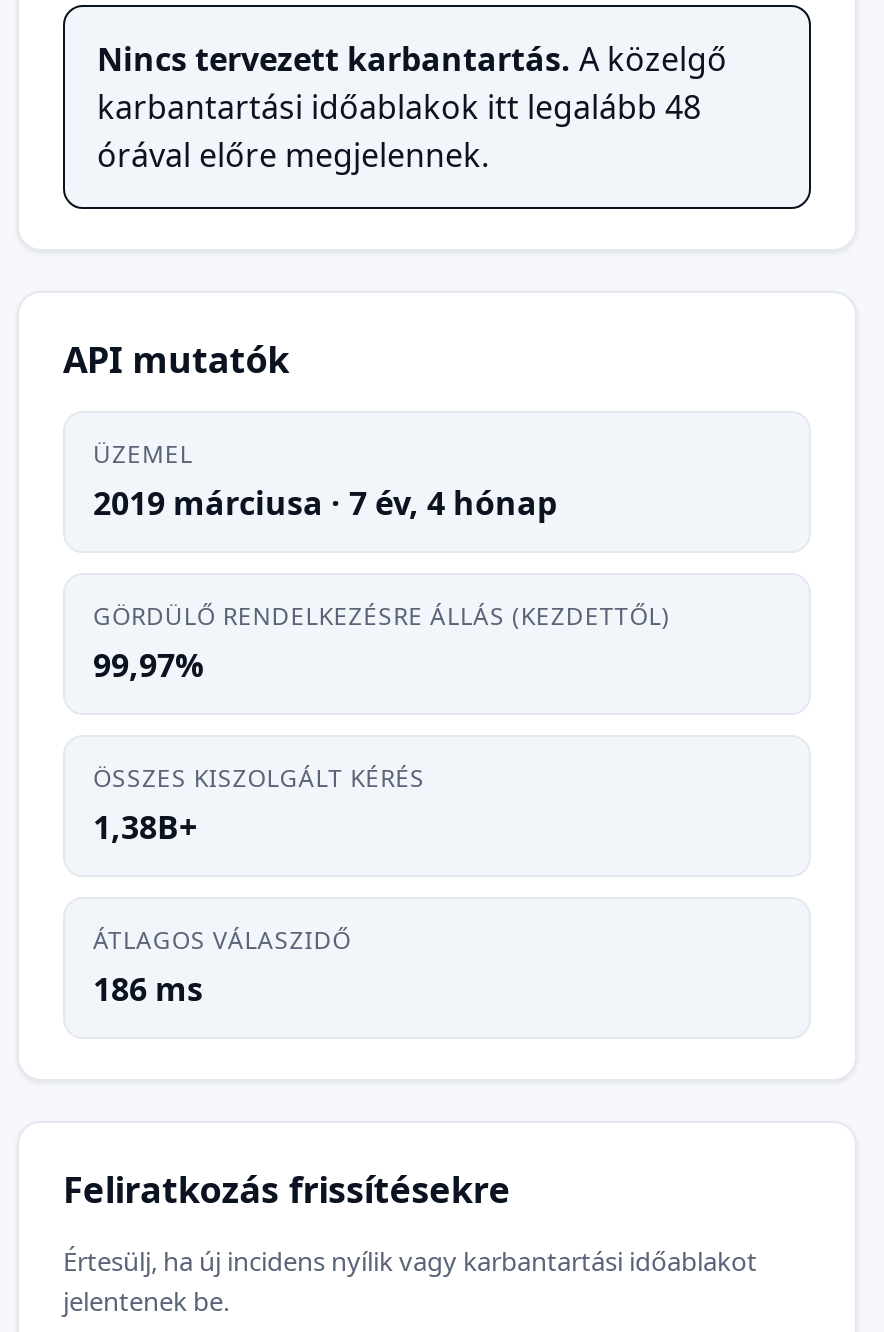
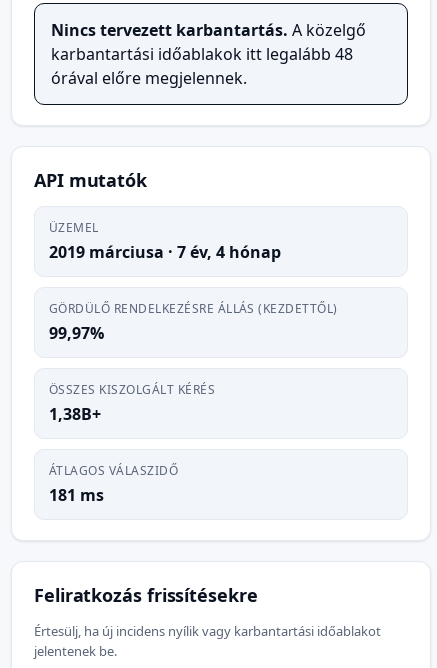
- 186 ms
+ 181 ms
